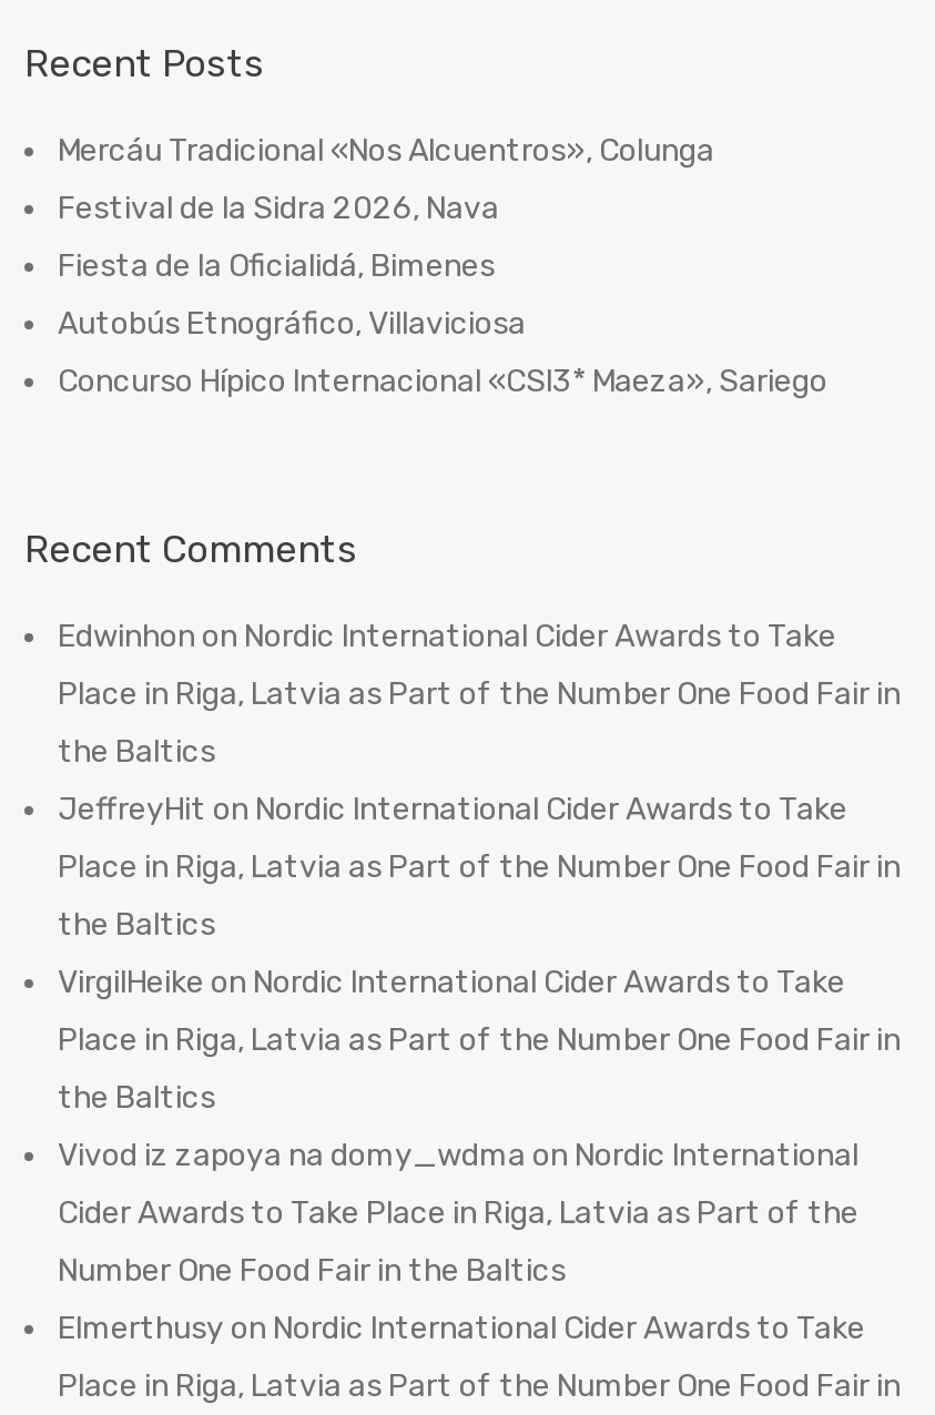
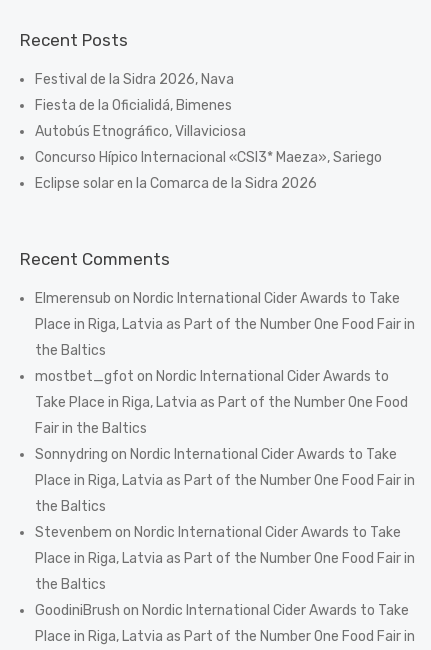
- Mercáu Tradicional «Nos Alcuentros», Colunga

moved up: Festival de la Sidra 2026, Nava | Fiesta de la Oficialidá, Bimenes | Autobús Etnográfico, Villaviciosa | Concurso Hípico Internacional «CSI3* Maeza», Sariego

+ Eclipse solar en la Comarca de la Sidra 2026

- Edwinhon on Nordic International Cider Awards to Take
+ Elmerensub on Nordic International Cider Awards to Take

- JeffreyHit on Nordic International Cider Awards to Take
+ mostbet_gfot on Nordic International Cider Awards to
+ Take Place in Riga, Latvia as Part of the Number One Food
+ Fair in the Baltics
+ Sonnydring on Nordic International Cider Awards to Take

moved down: Place in Riga, Latvia as Part of the Number One Food Fair in | the Baltics

- VirgilHeike on Nordic International Cider Awards to Take
+ Stevenbem on Nordic International Cider Awards to Take

moved down: Place in Riga, Latvia as Part of the Number One Food Fair in | the Baltics

- Vivod iz zapoya na domy_wdma on Nordic International
- Cider Awards to Take Place in Riga, Latvia as Part of the
- Number One Food Fair in the Baltics
- Elmerthusy on Nordic International Cider Awards to Take
+ GoodiniBrush on Nordic International Cider Awards to Take
